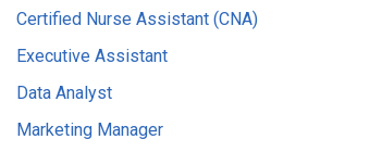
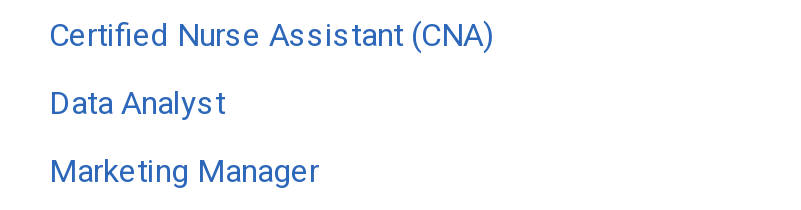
- Executive Assistant
